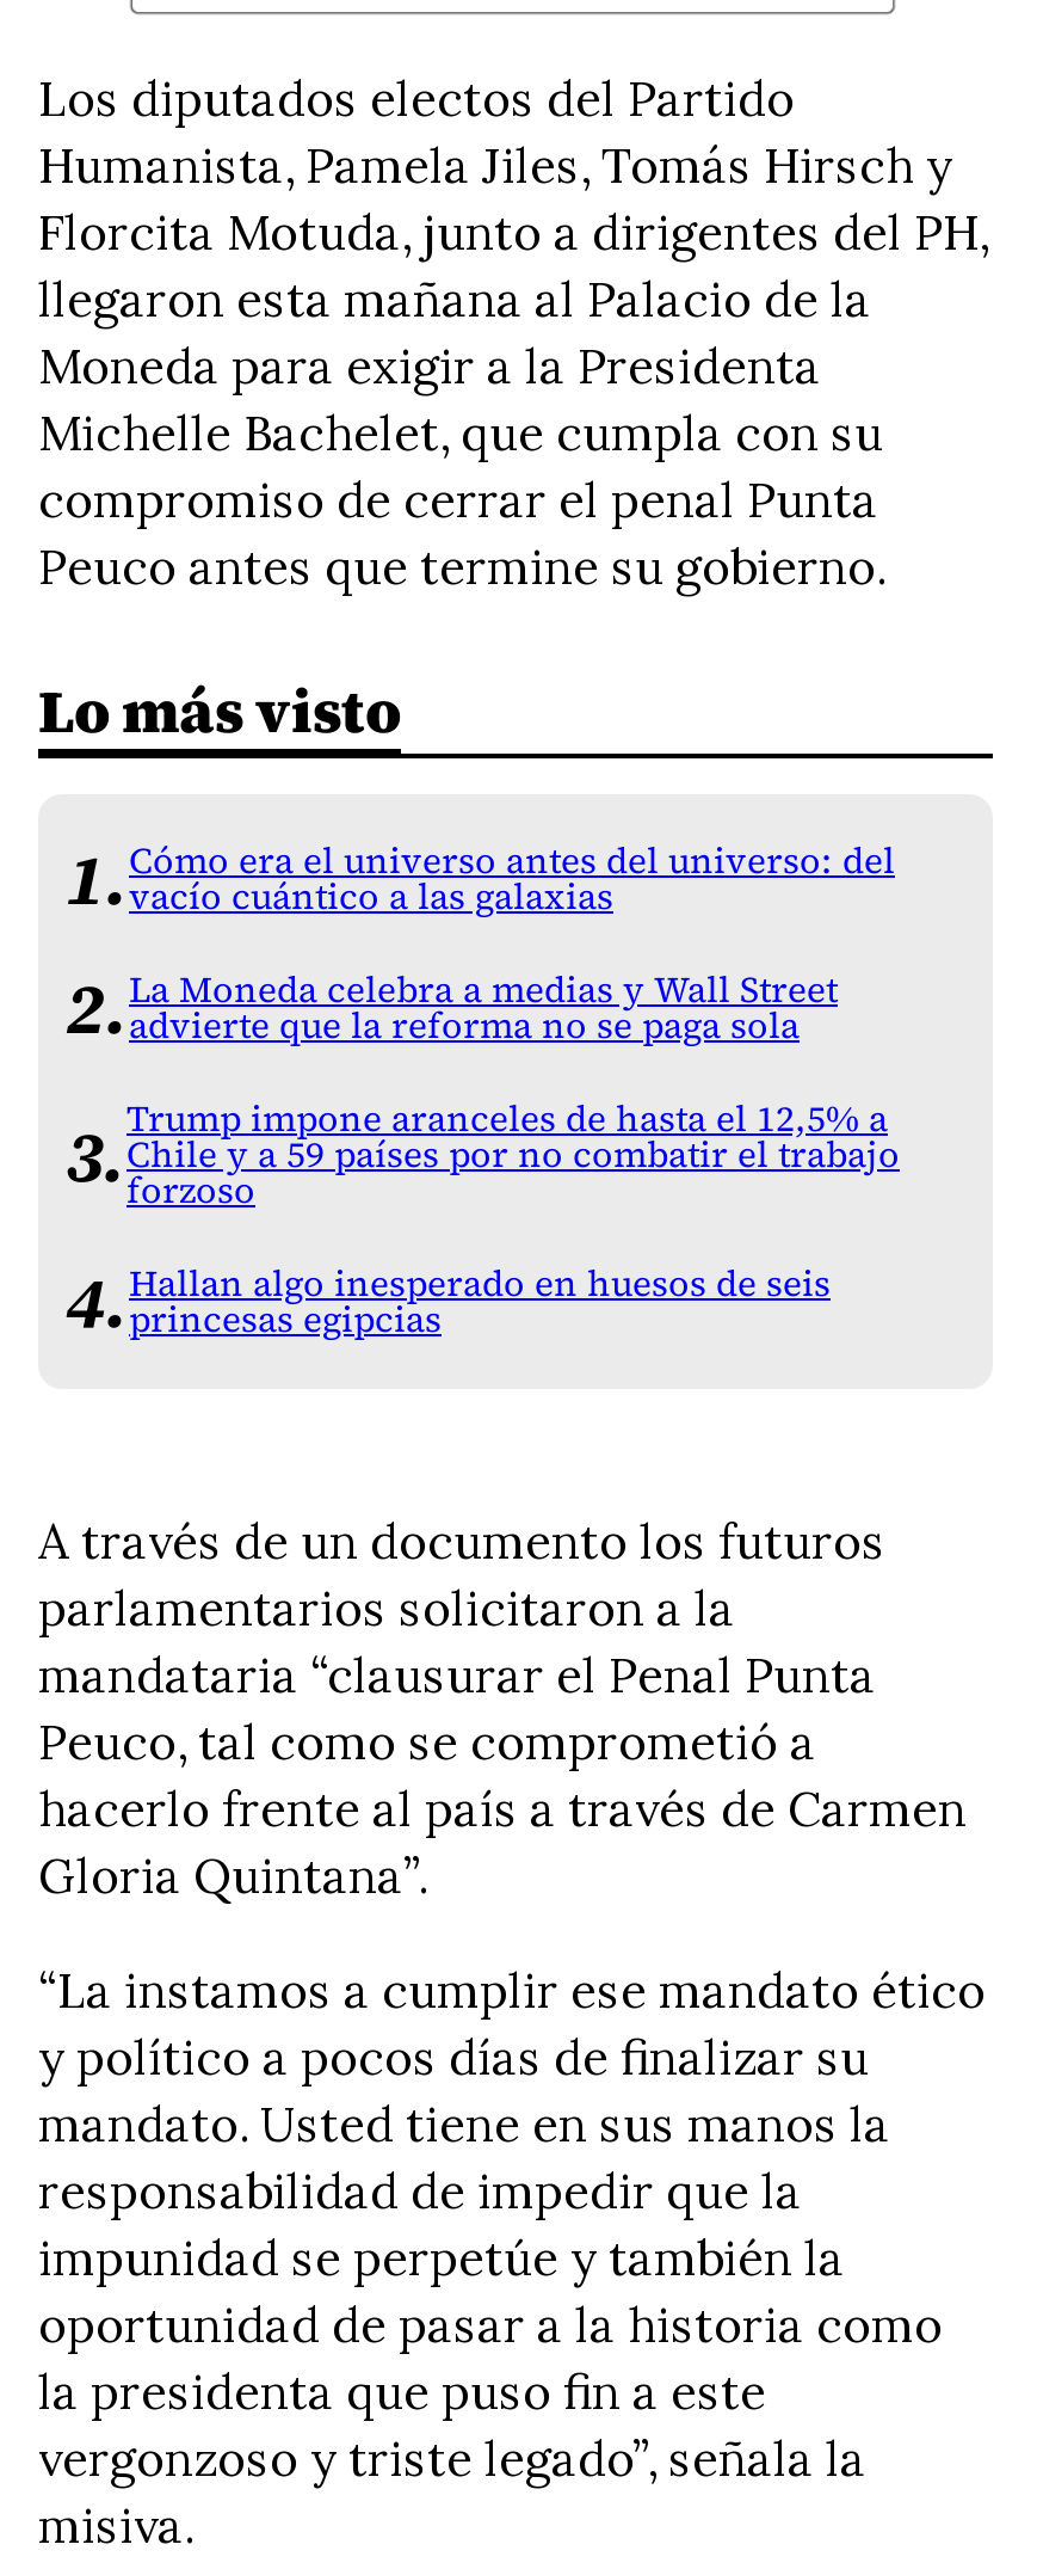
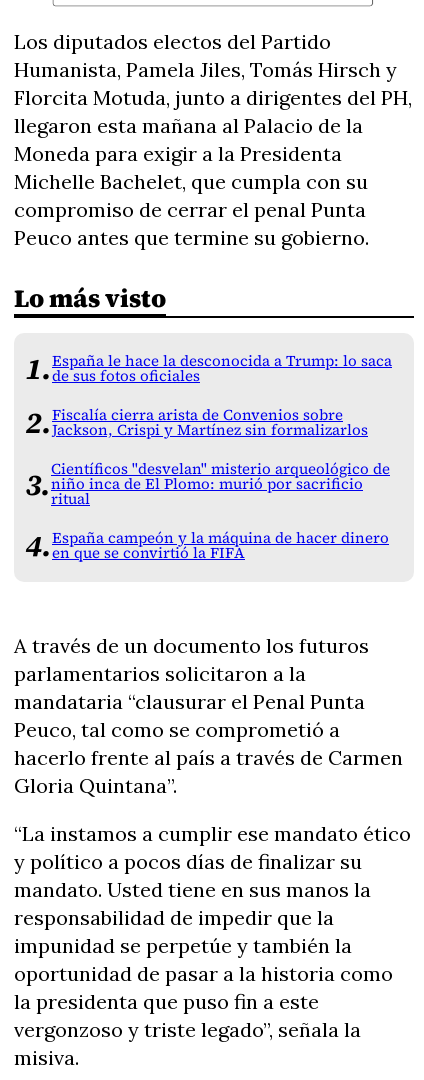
- Cómo era el universo antes del universo: del
- vacío cuántico a las galaxias
+ España le hace la desconocida a Trump: lo saca
+ de sus fotos oficiales

- La Moneda celebra a medias y Wall Street
- advierte que la reforma no se paga sola
+ Fiscalía cierra arista de Convenios sobre
+ Jackson, Crispi y Martínez sin formalizarlos

- Trump impone aranceles de hasta el 12,5% a
- Chile y a 59 países por no combatir el trabajo
- forzoso
+ Científicos "desvelan" misterio arqueológico de
+ niño inca de El Plomo: murió por sacrificio
+ ritual

- Hallan algo inesperado en huesos de seis
- princesas egipcias
+ España campeón y la máquina de hacer dinero
+ en que se convirtió la FIFA
